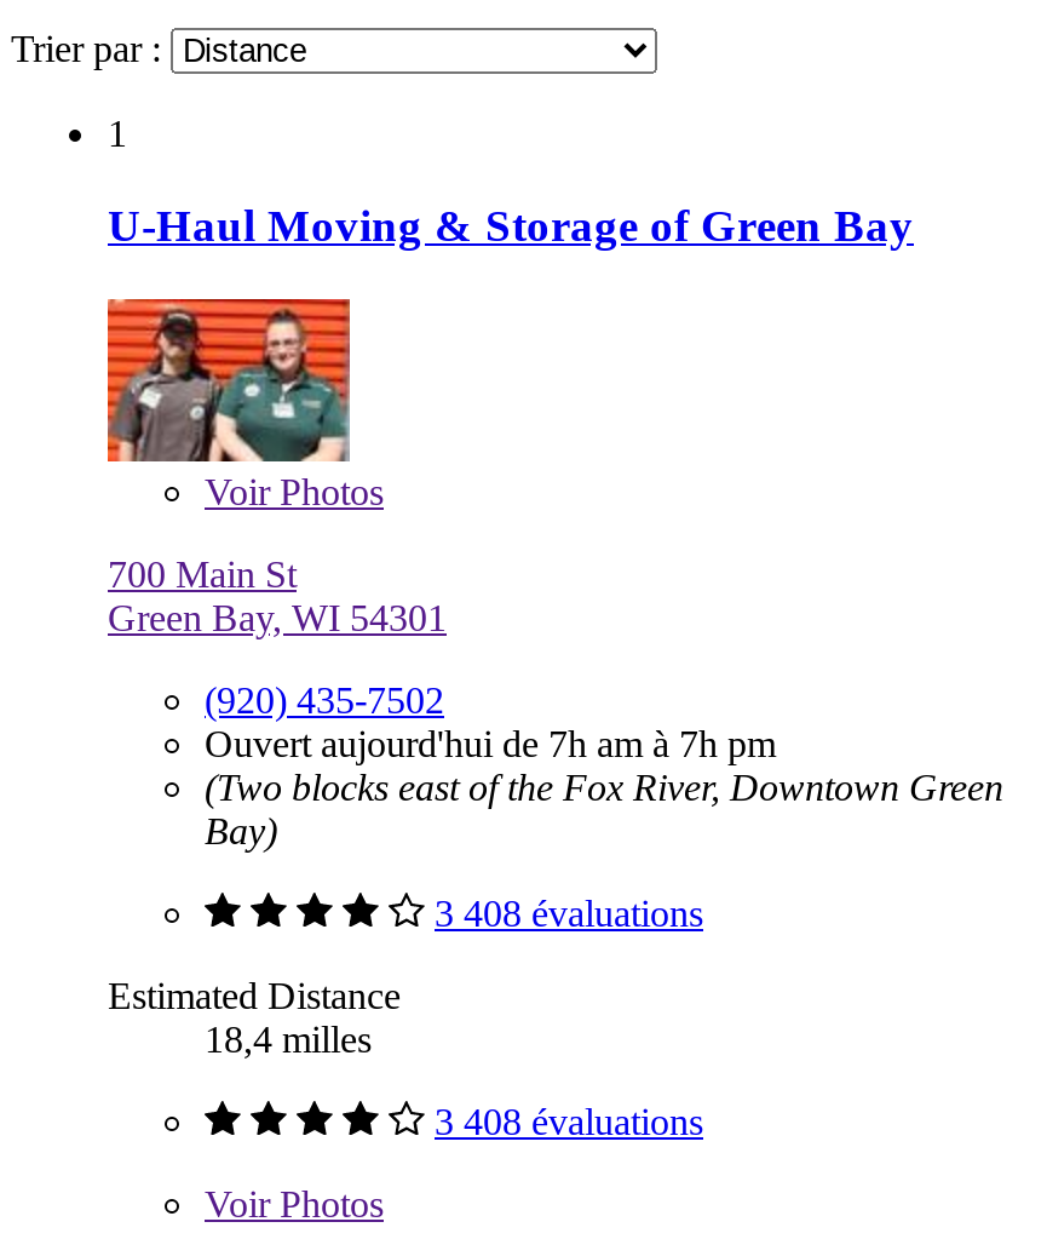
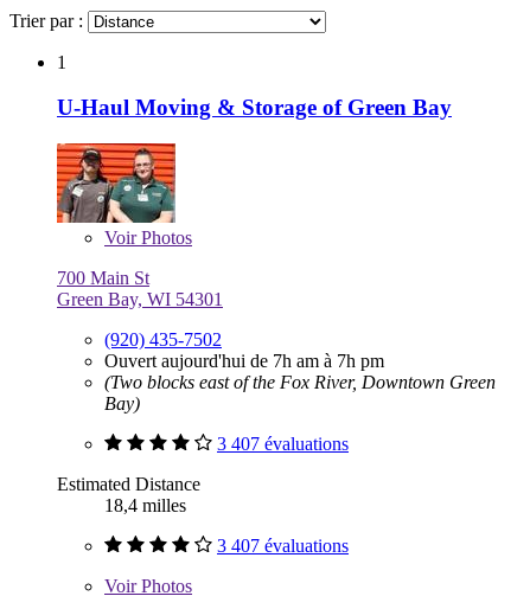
- 3 408 évaluations
+ 3 407 évaluations

- 3 408 évaluations
+ 3 407 évaluations
